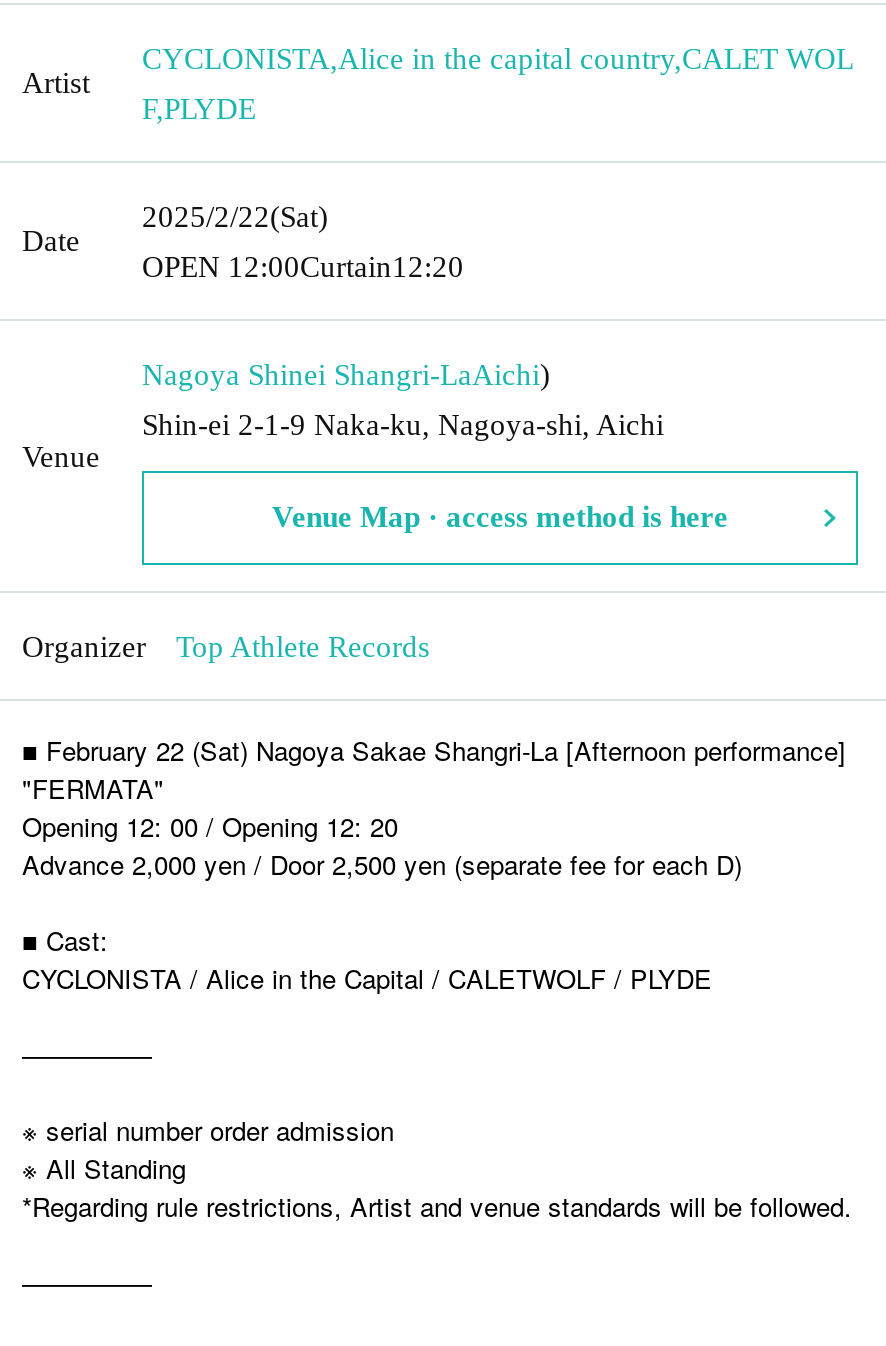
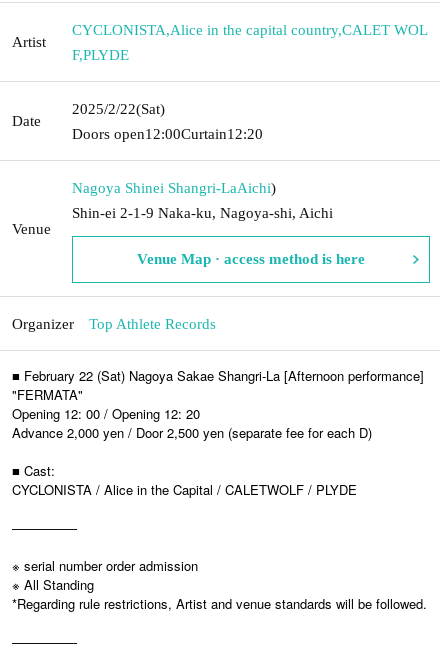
- OPEN 12:00Curtain 12:20
+ Doors open 12:00Curtain 12:20
